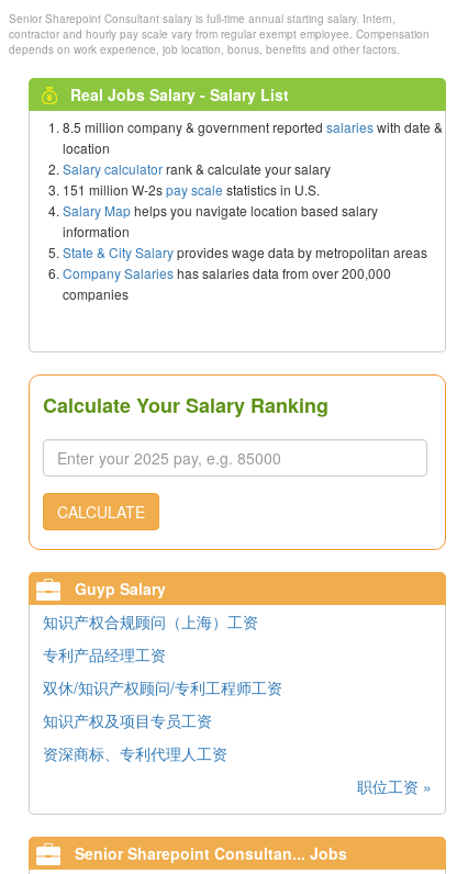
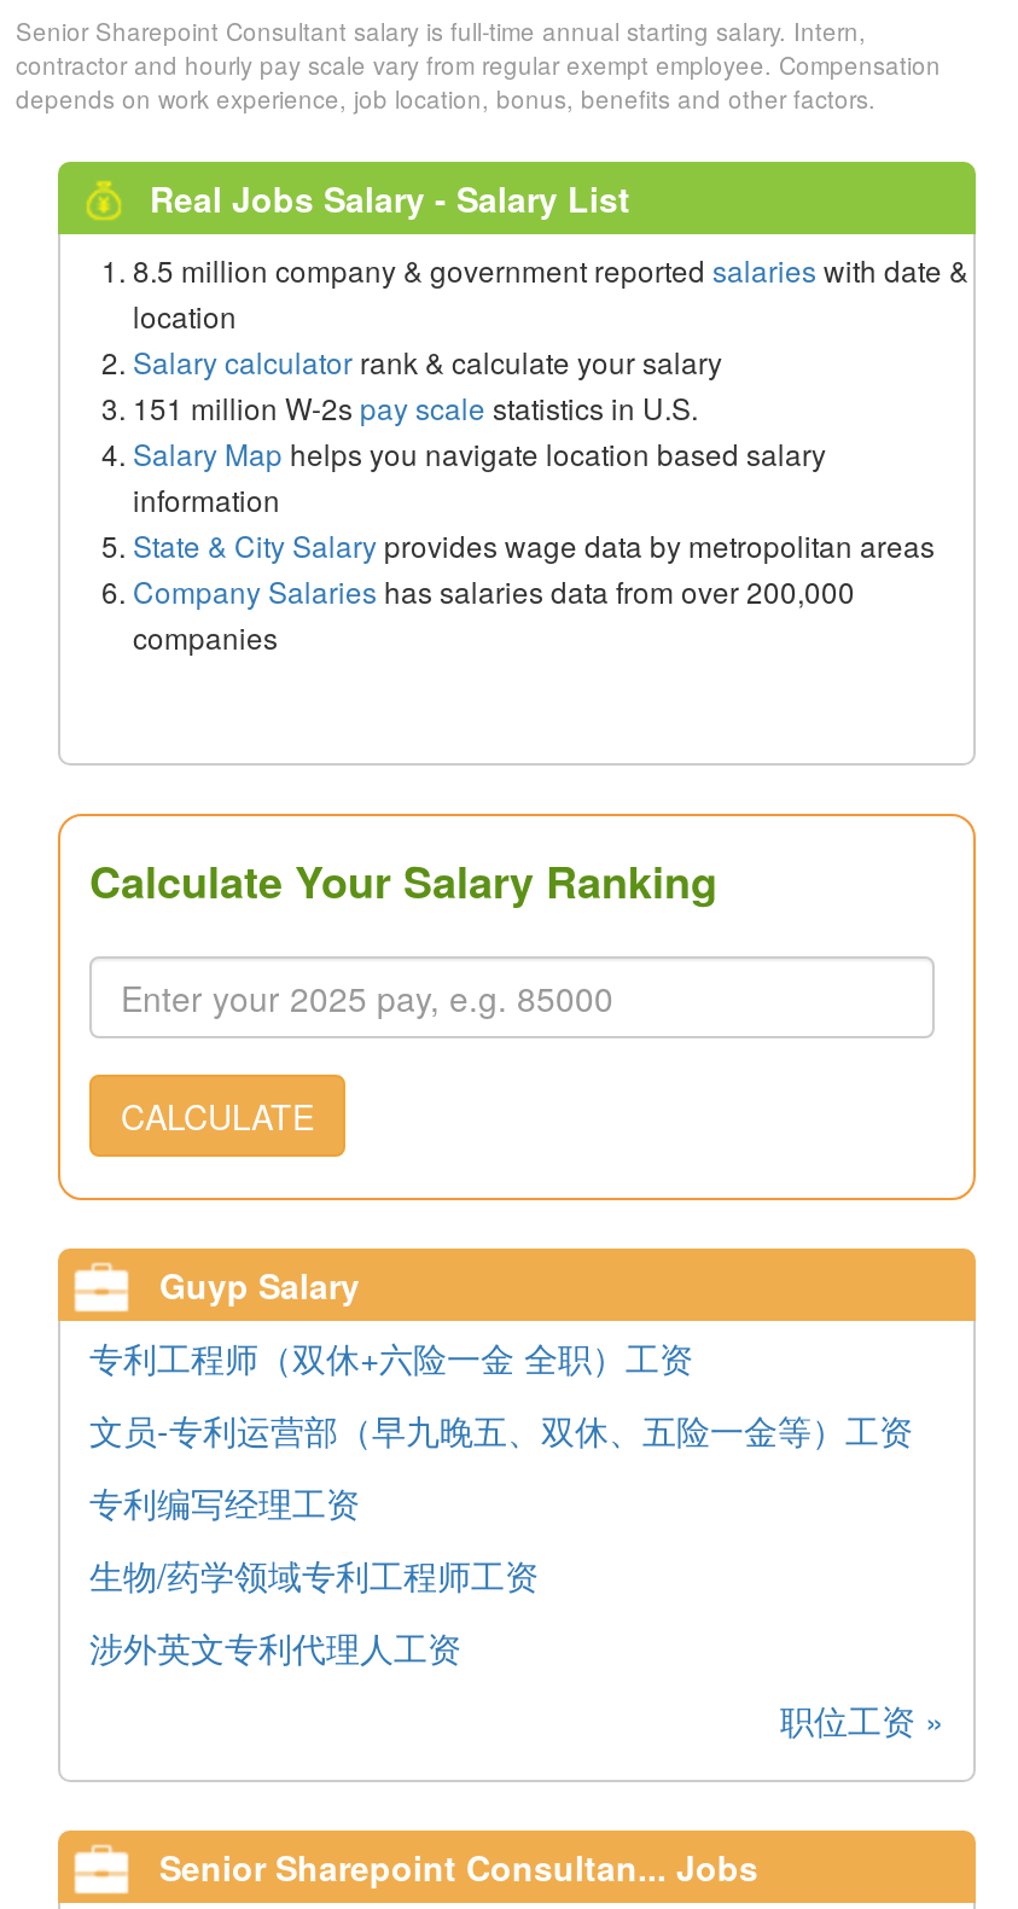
- 知识产权合规顾问（上海）工资
+ 专利工程师（双休+六险一金 全职）工资

- 专利产品经理工资
+ 文员-专利运营部（早九晚五、双休、五险一金等）工资

- 双休/知识产权顾问/专利工程师工资
+ 专利编写经理工资

- 知识产权及项目专员工资
+ 生物/药学领域专利工程师工资

- 资深商标、专利代理人工资
+ 涉外英文专利代理人工资
